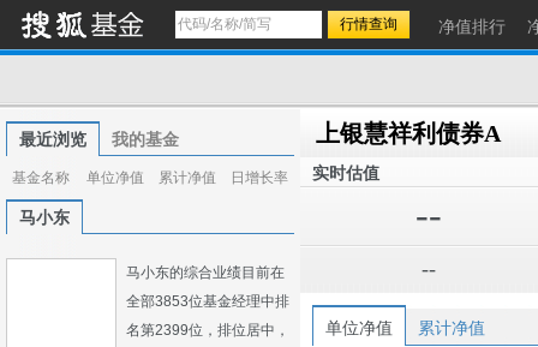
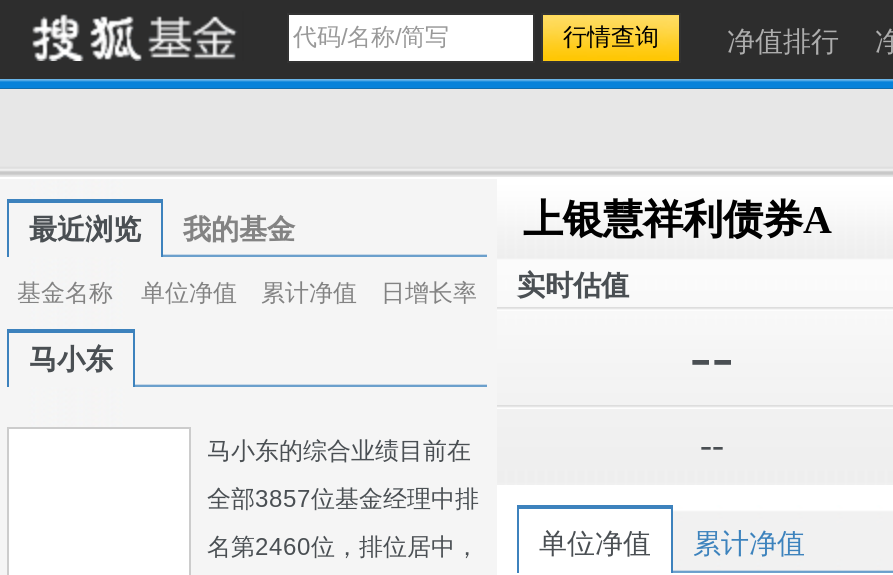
- 全部3853位基金经理中排
+ 全部3857位基金经理中排

- 名第2399位，排位居中，
+ 名第2460位，排位居中，
